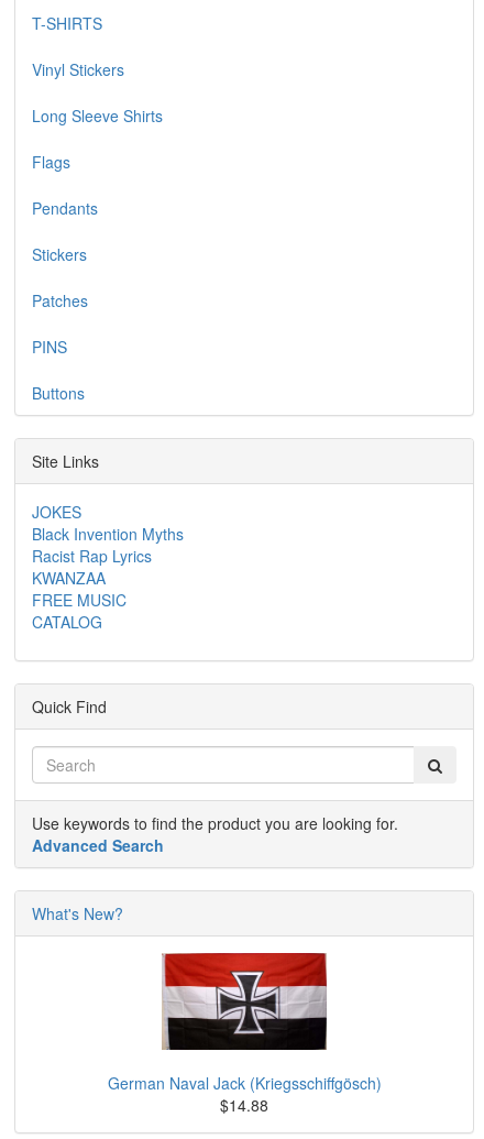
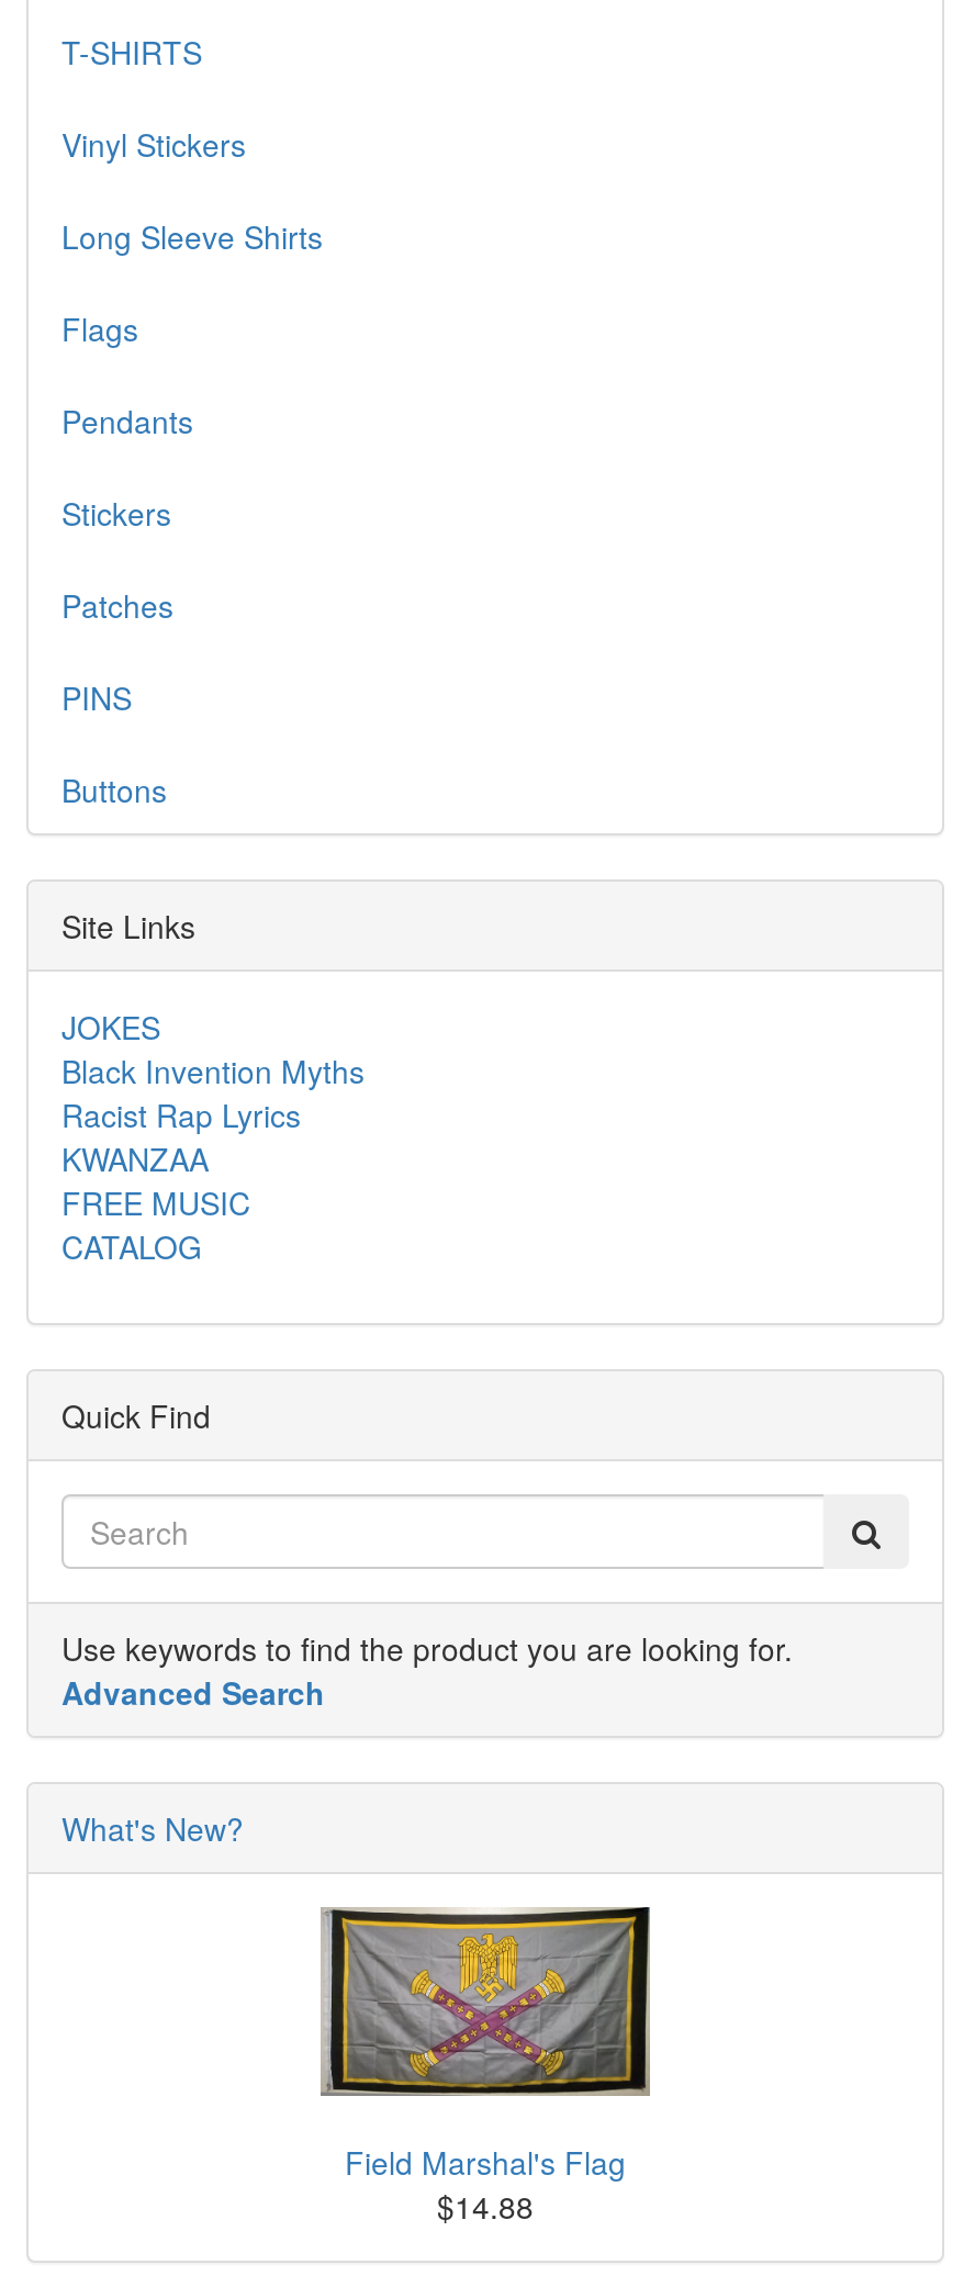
- [image]
- German Naval Jack (Kriegsschiffgösch)
+ [image]
+ Field Marshal's Flag
